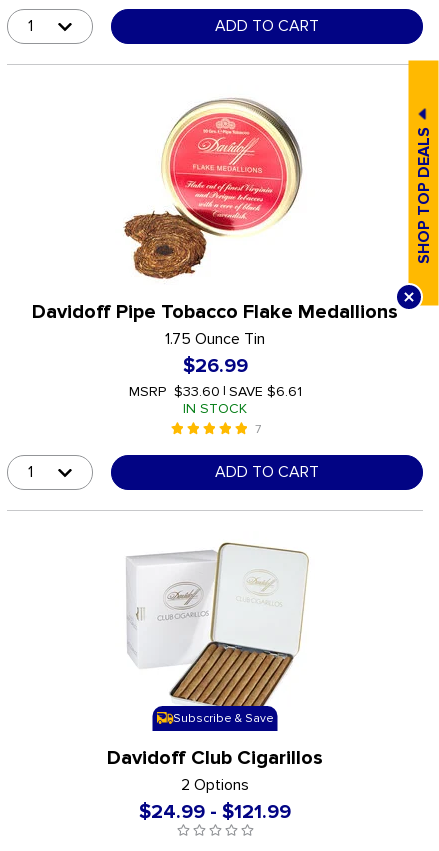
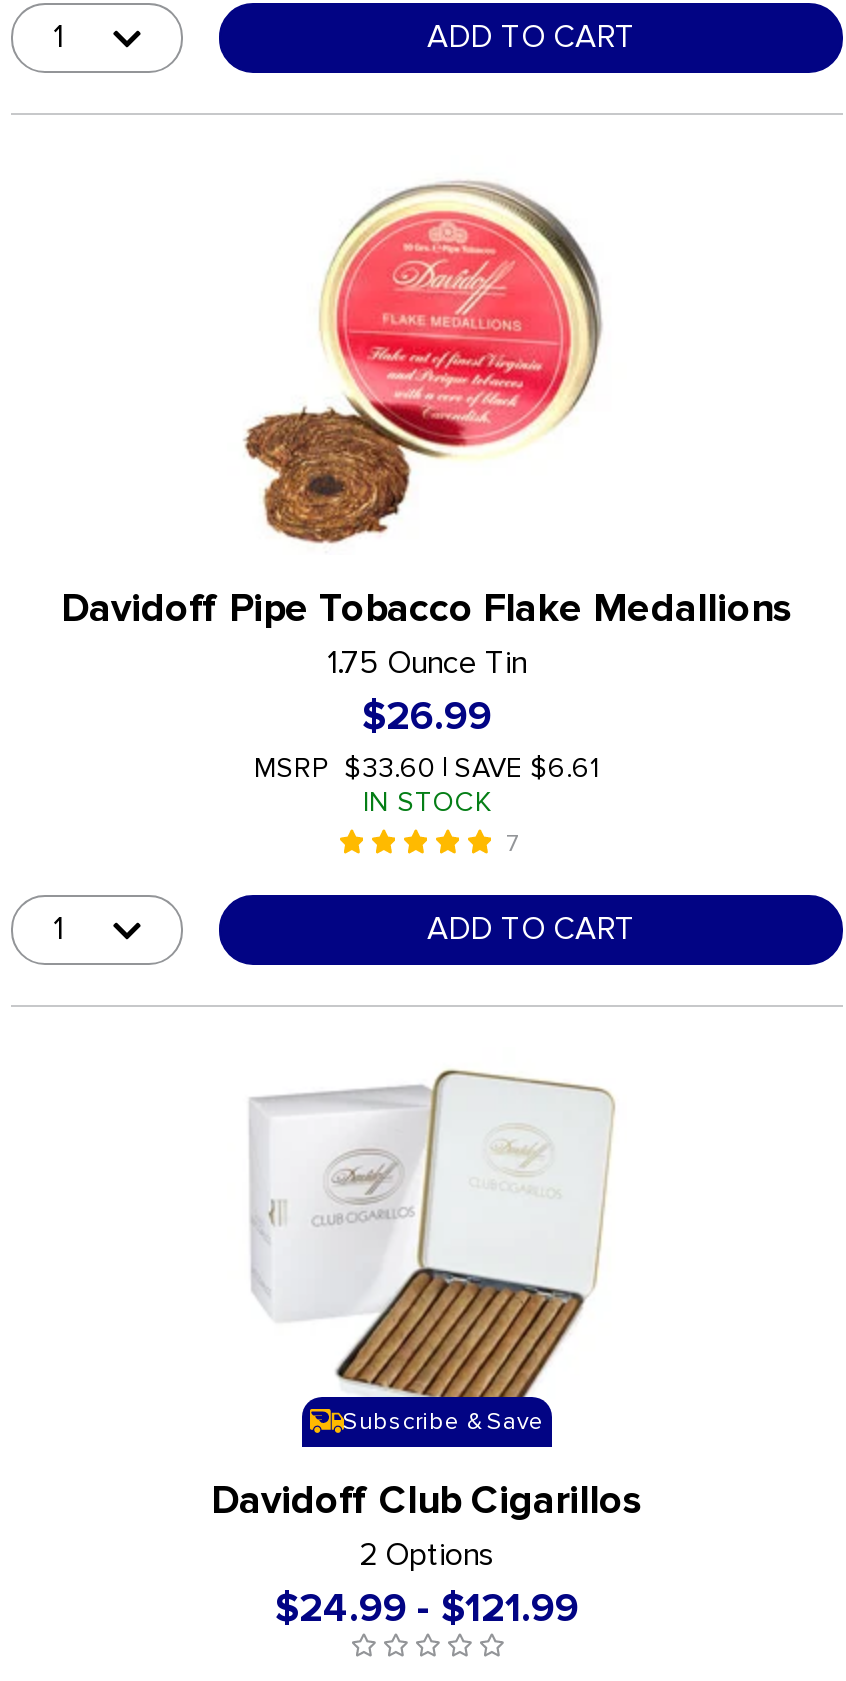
- [image]
